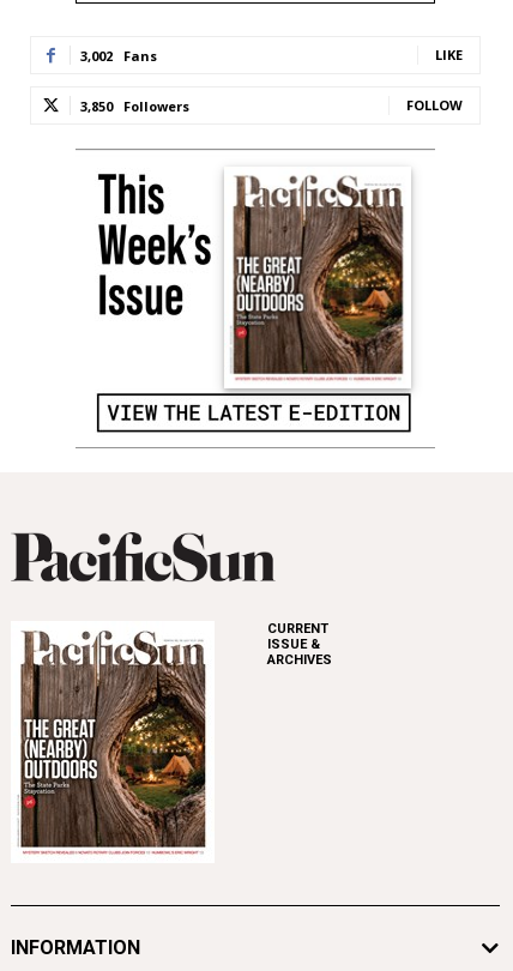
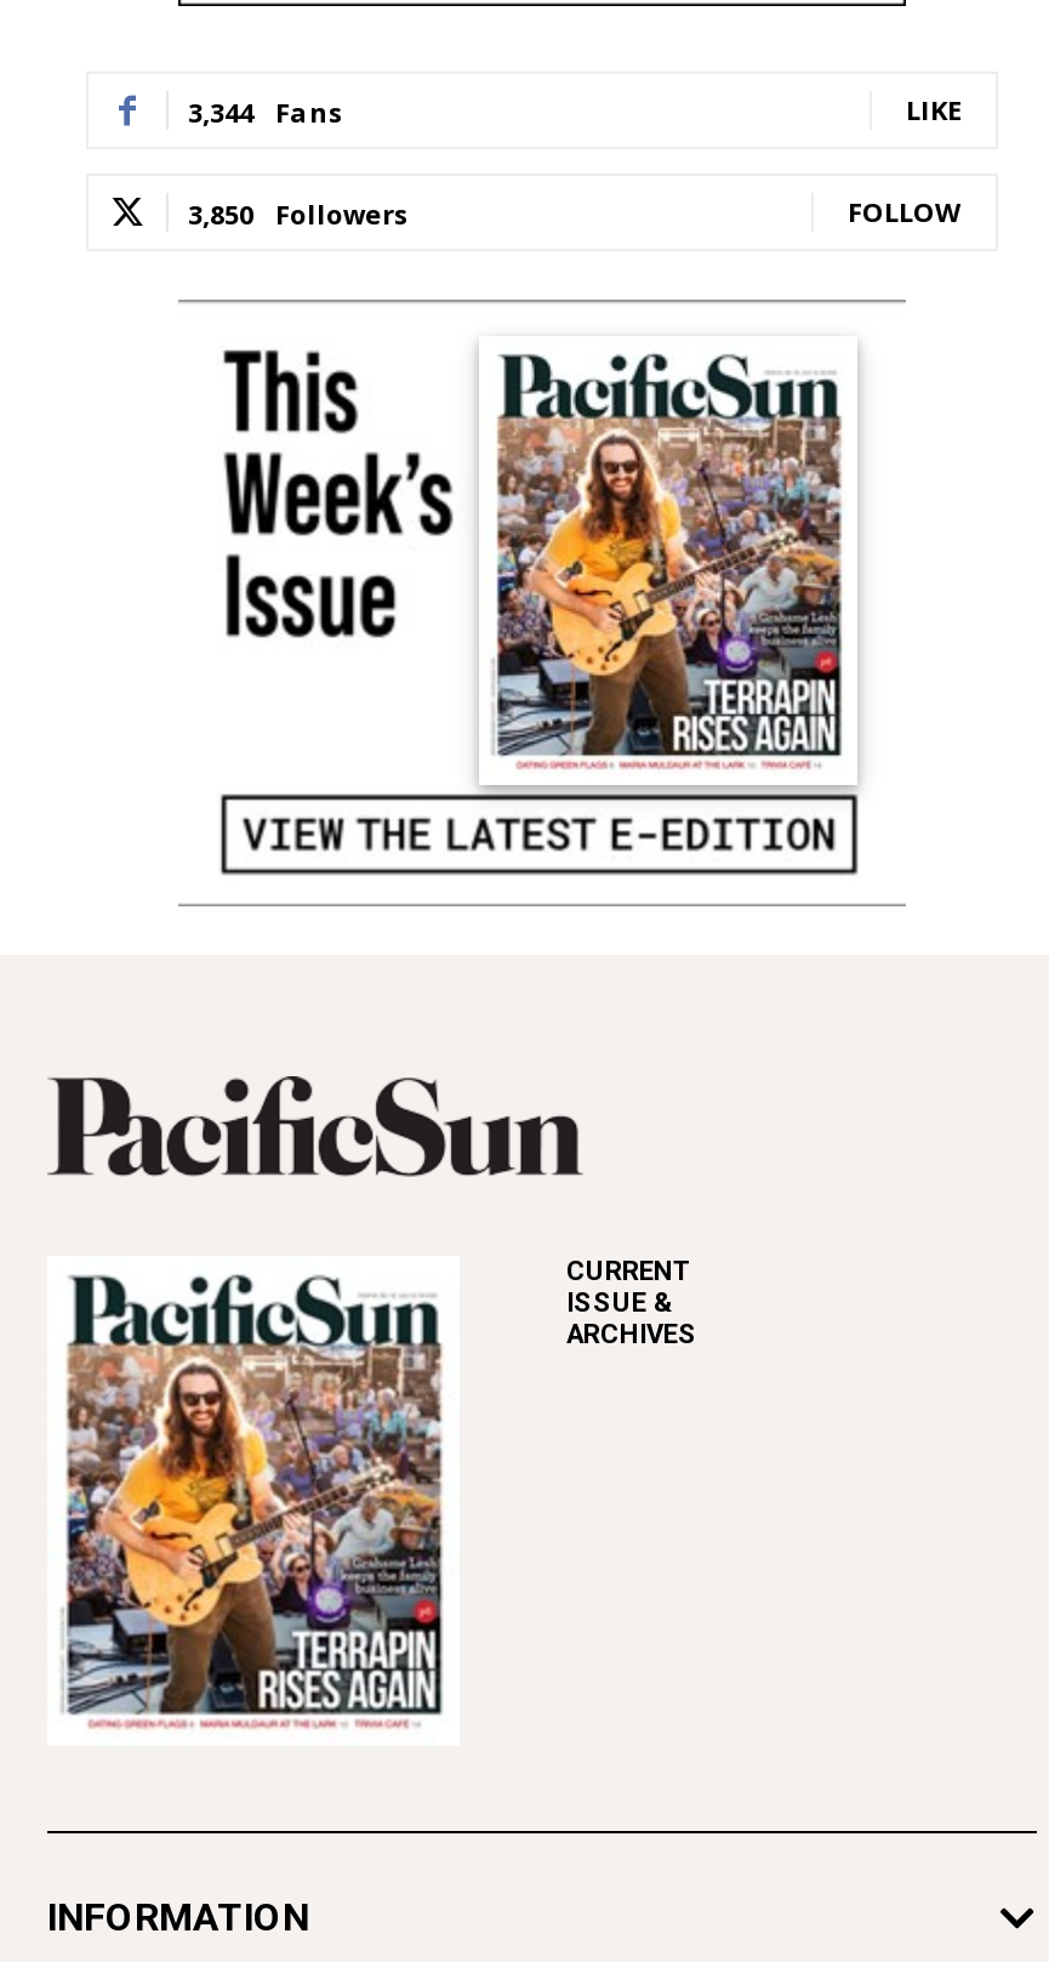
- 3,002 Fans
+ 3,344 Fans

- [image]
+ [image]

- [image]
+ [image]
